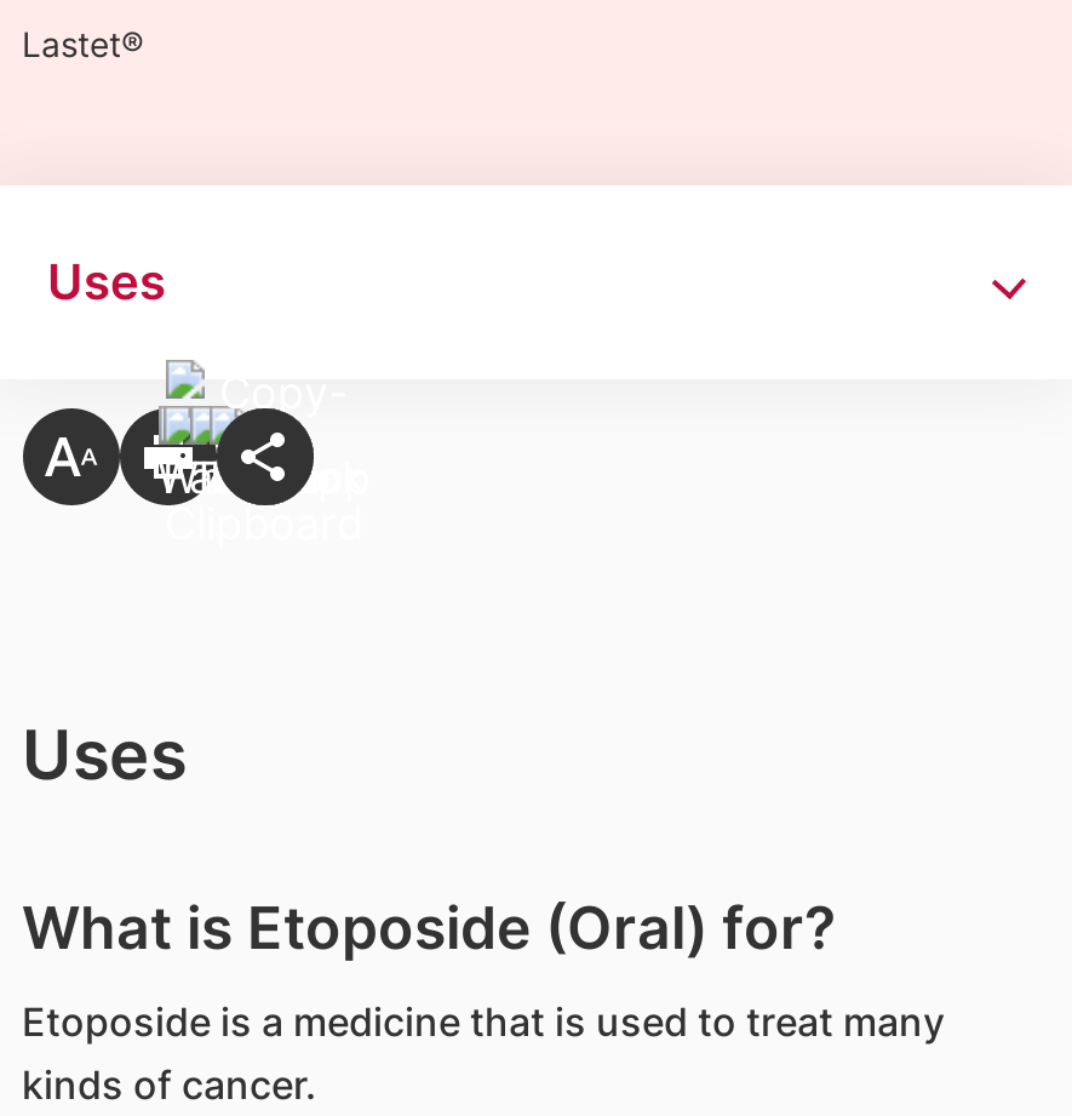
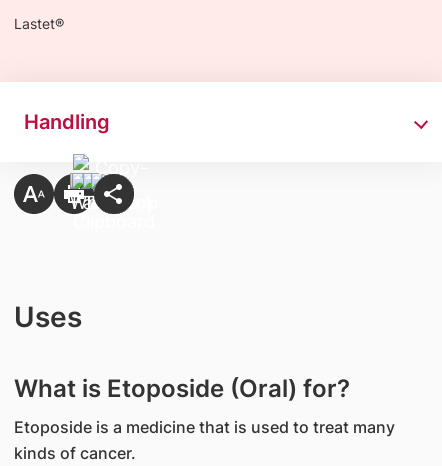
- Uses
+ Handling
